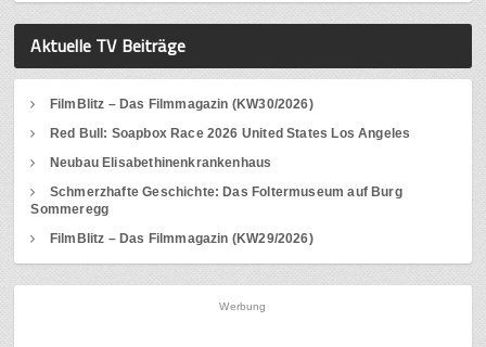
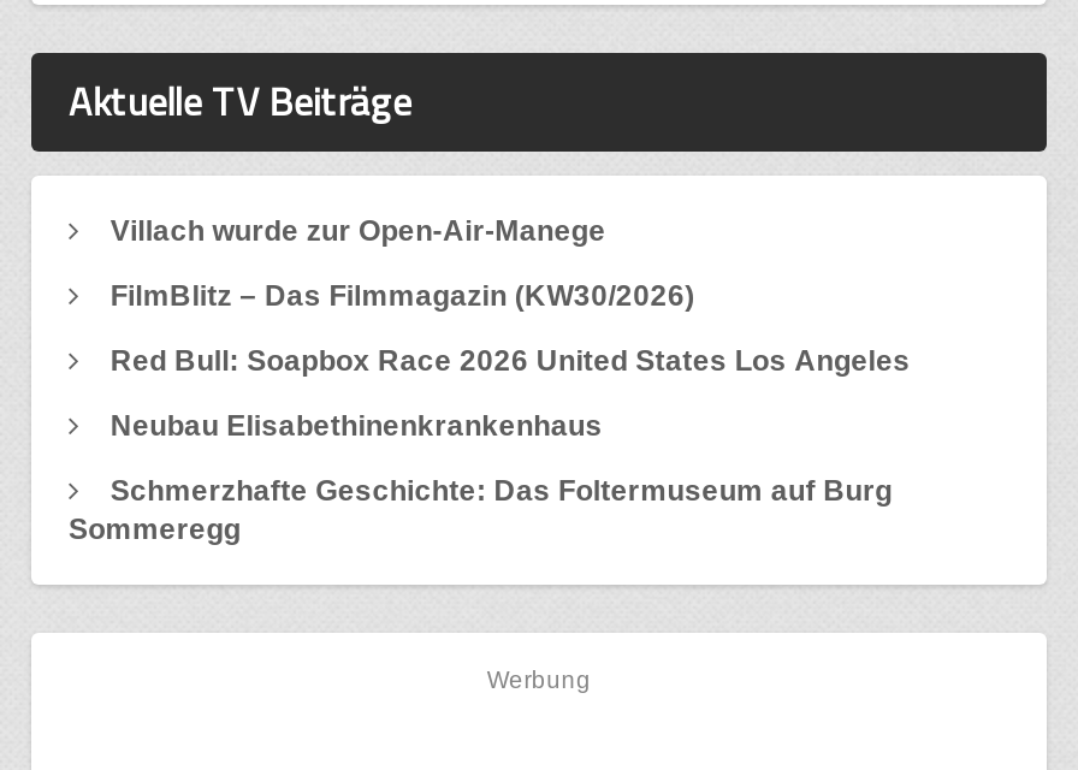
+ Villach wurde zur Open-Air-Manege

moved down: FilmBlitz – Das Filmmagazin (KW30/2026) | Red Bull: Soapbox Race 2026 United States Los Angeles | Neubau Elisabethinenkrankenhaus | Schmerzhafte Geschichte: Das Foltermuseum auf Burg | Sommeregg

- FilmBlitz – Das Filmmagazin (KW29/2026)
